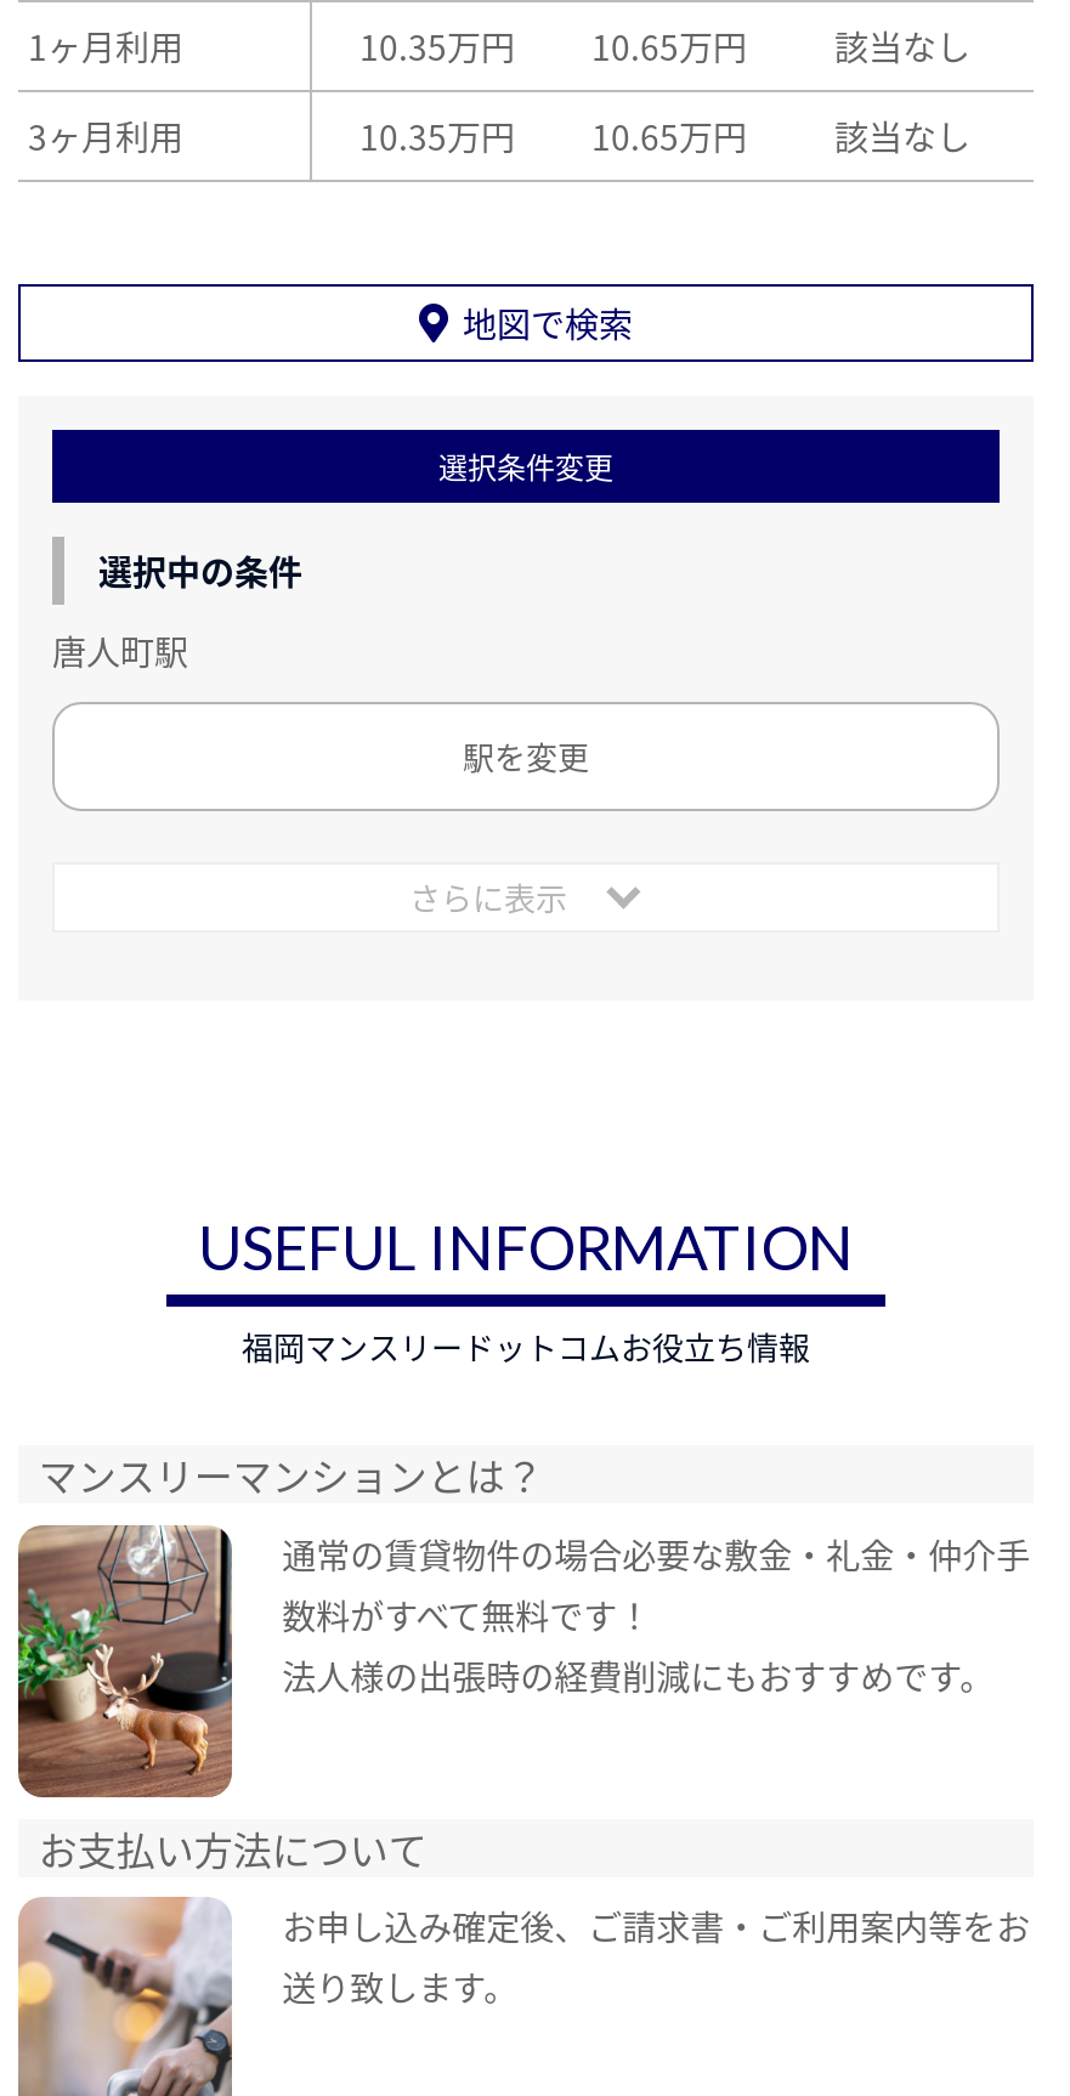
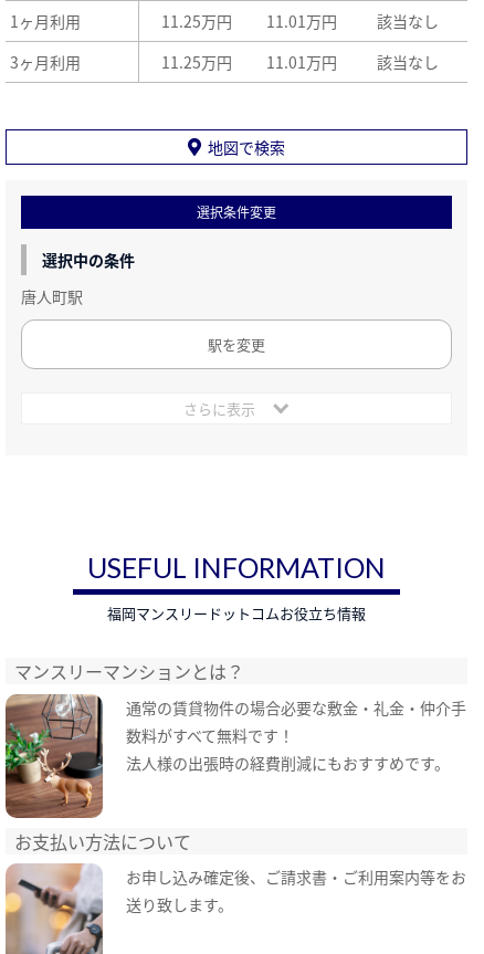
- 10.35万円
+ 11.25万円

- 10.65万円
+ 11.01万円

- 10.35万円
+ 11.25万円

- 10.65万円
+ 11.01万円
